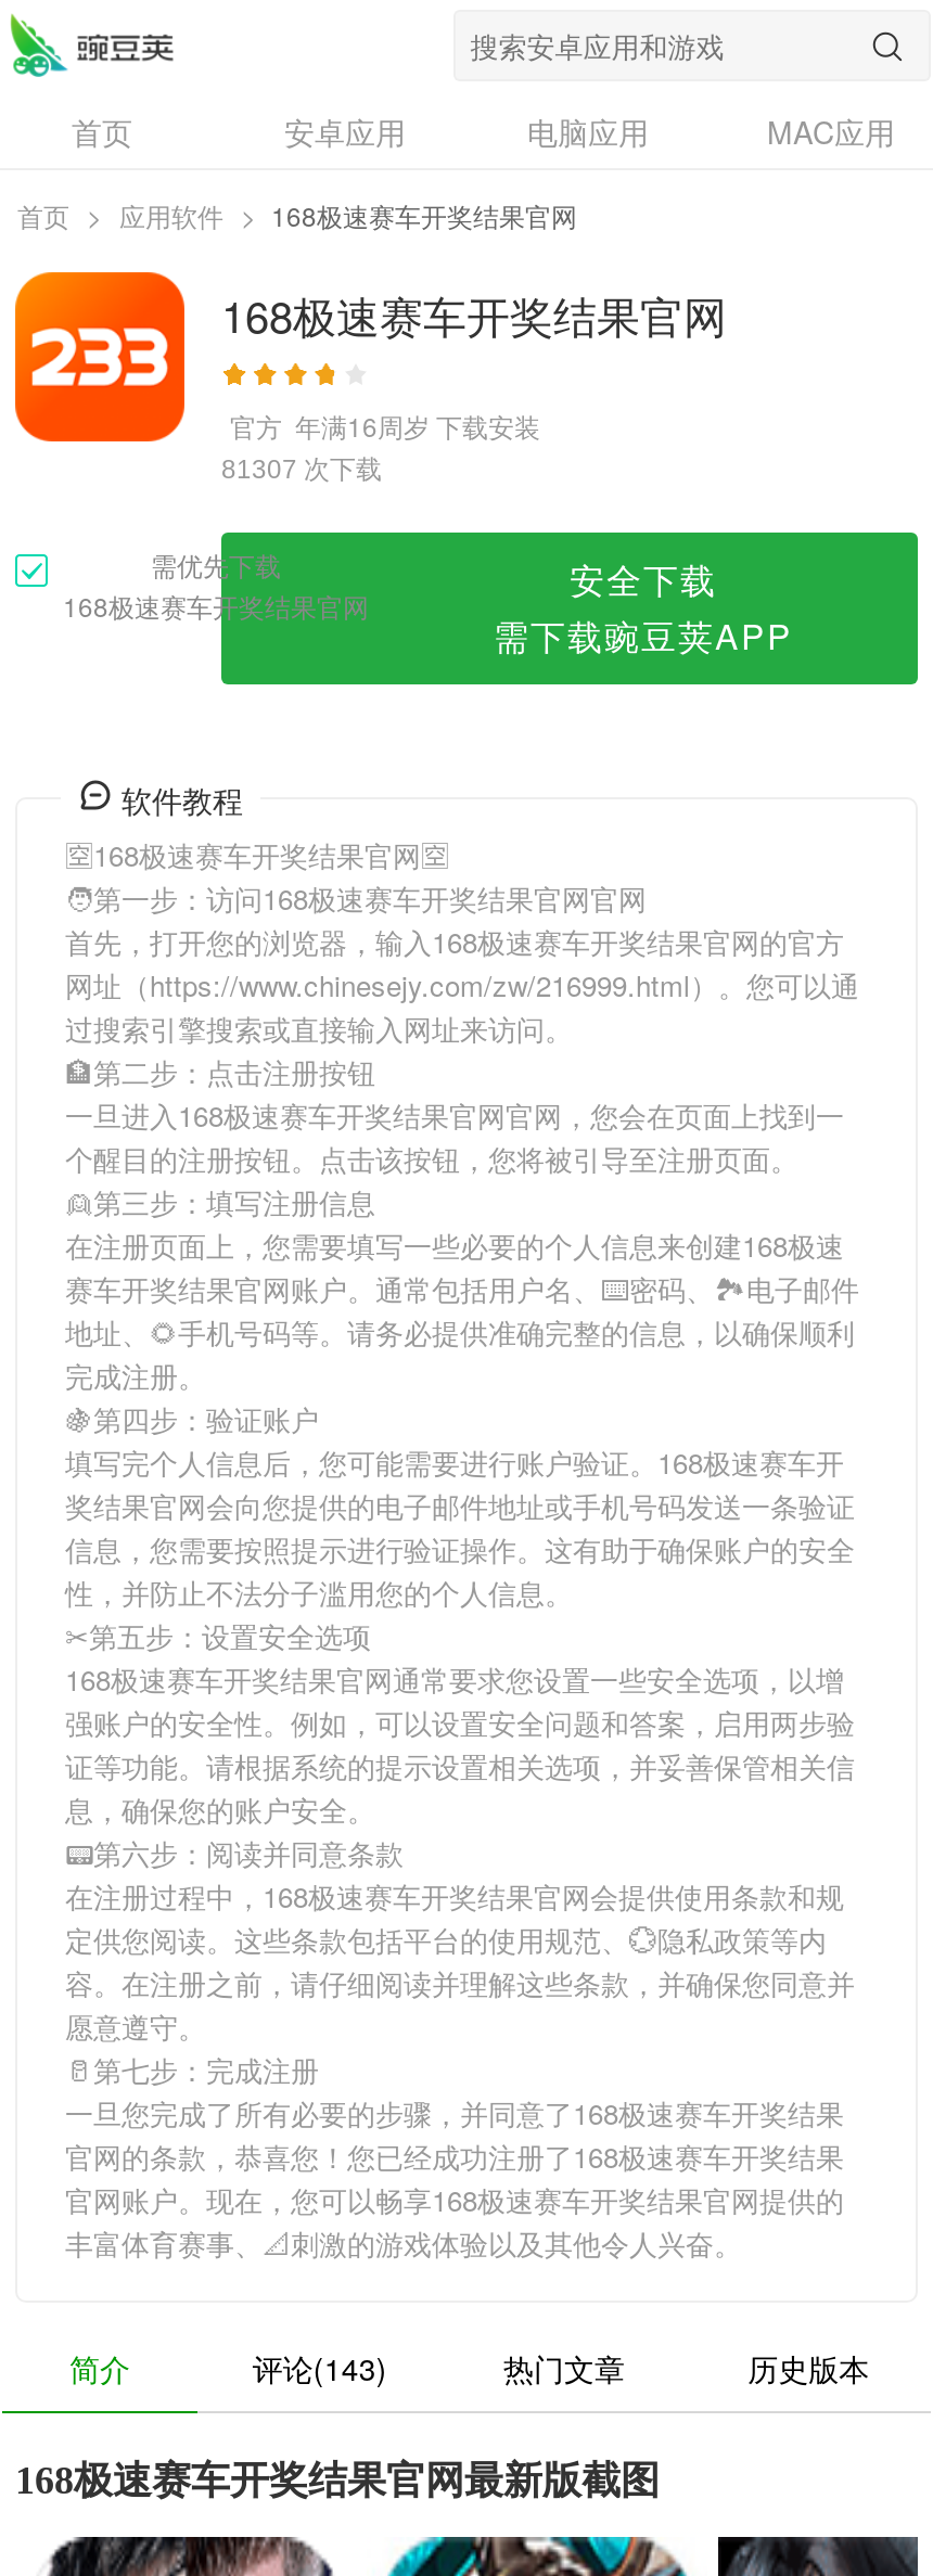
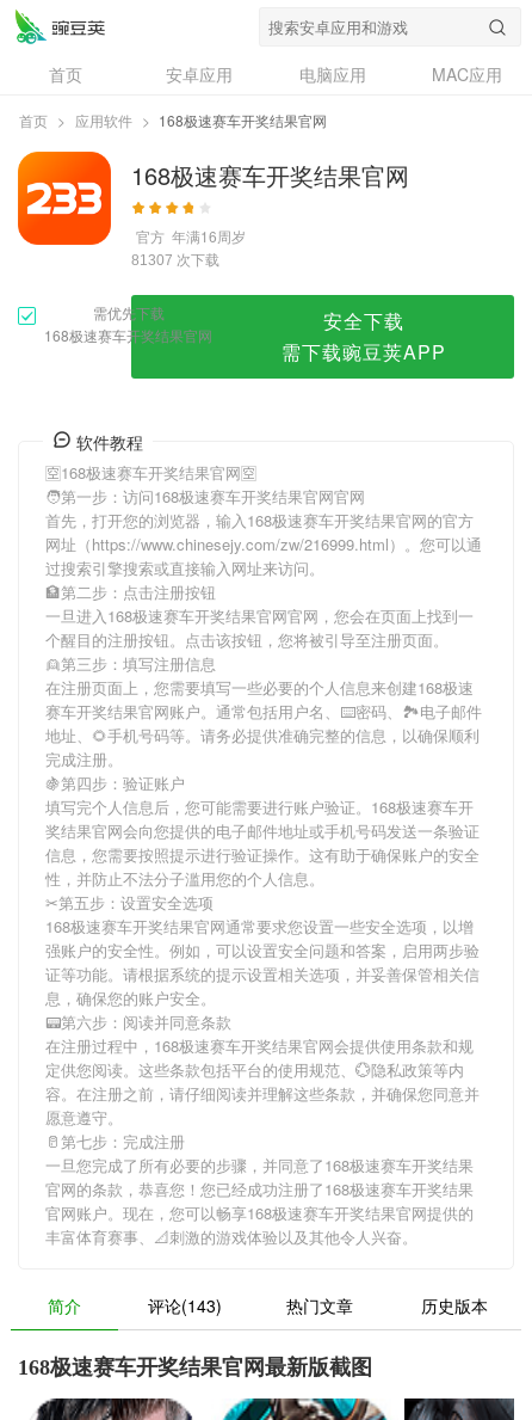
- 官方年满16周岁 下载安装
+ 官方年满16周岁
